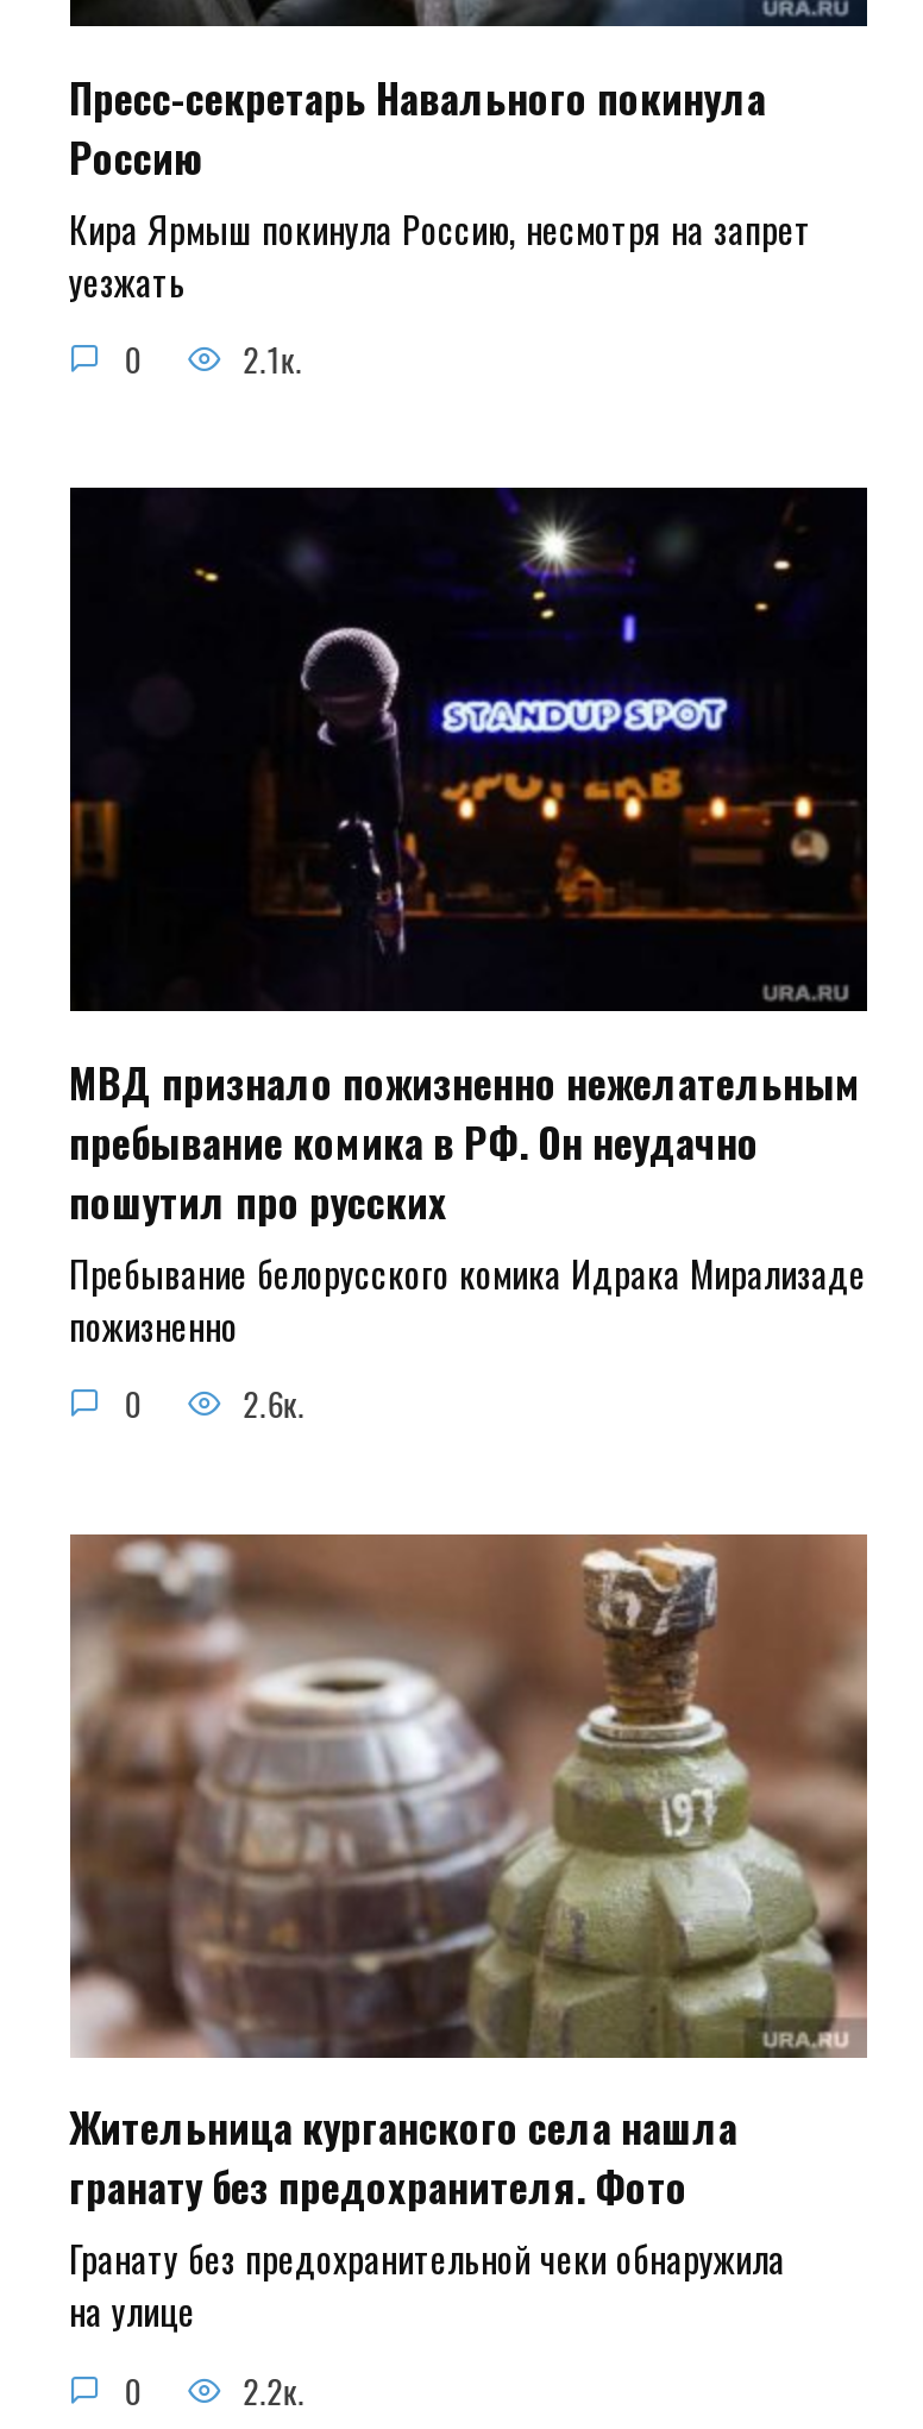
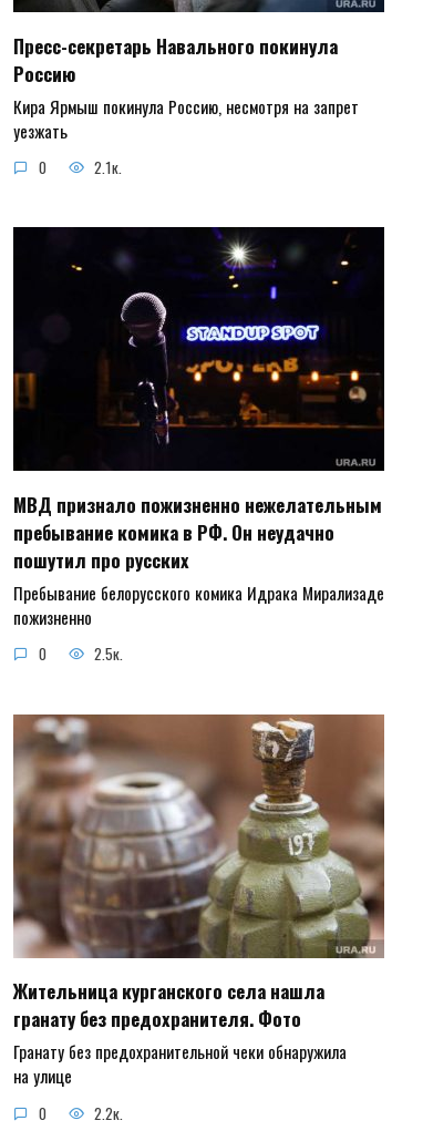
- 2.6к.
+ 2.5к.
